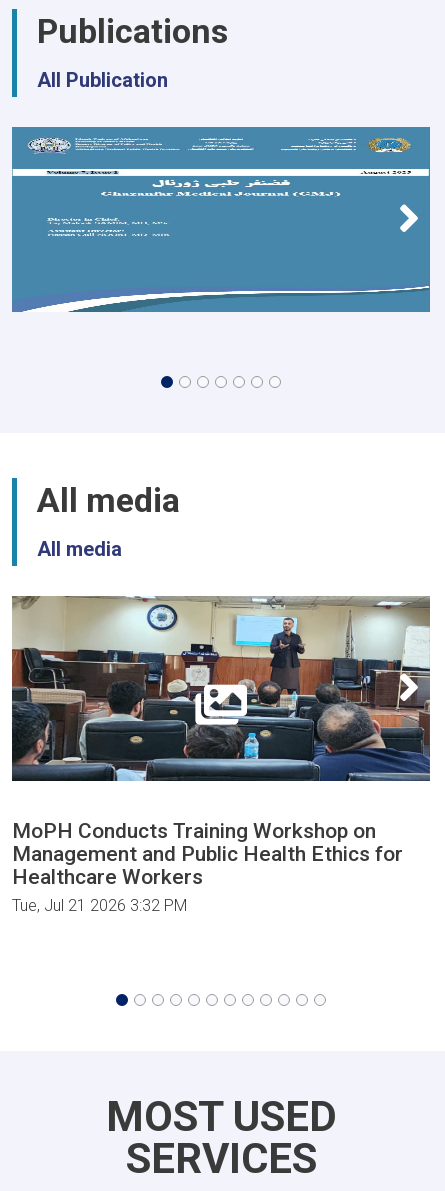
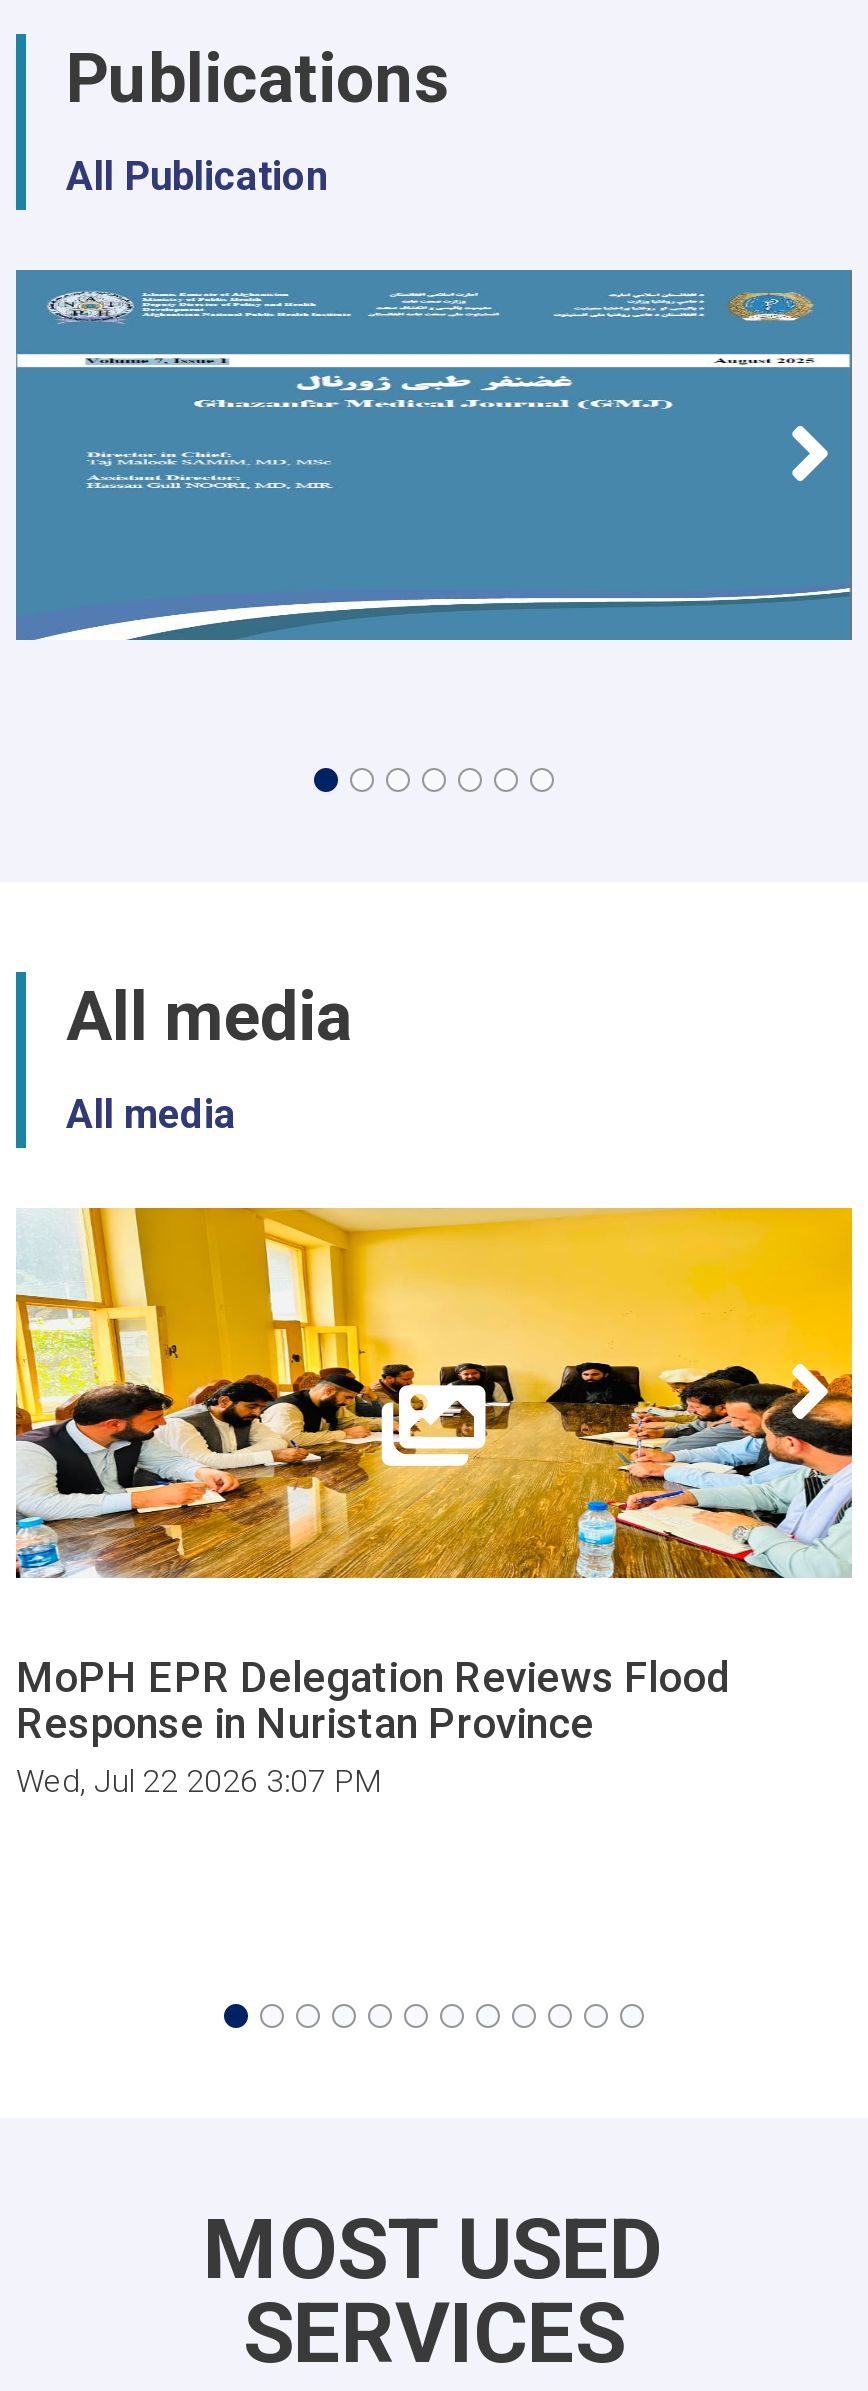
- [image]
- MoPH Conducts Training Workshop on
- Management and Public Health Ethics for
- Healthcare Workers
- Tue, Jul 21 2026 3:32 PM
+ [image]
+ MoPH EPR Delegation Reviews Flood
+ Response in Nuristan Province
+ Wed, Jul 22 2026 3:07 PM
